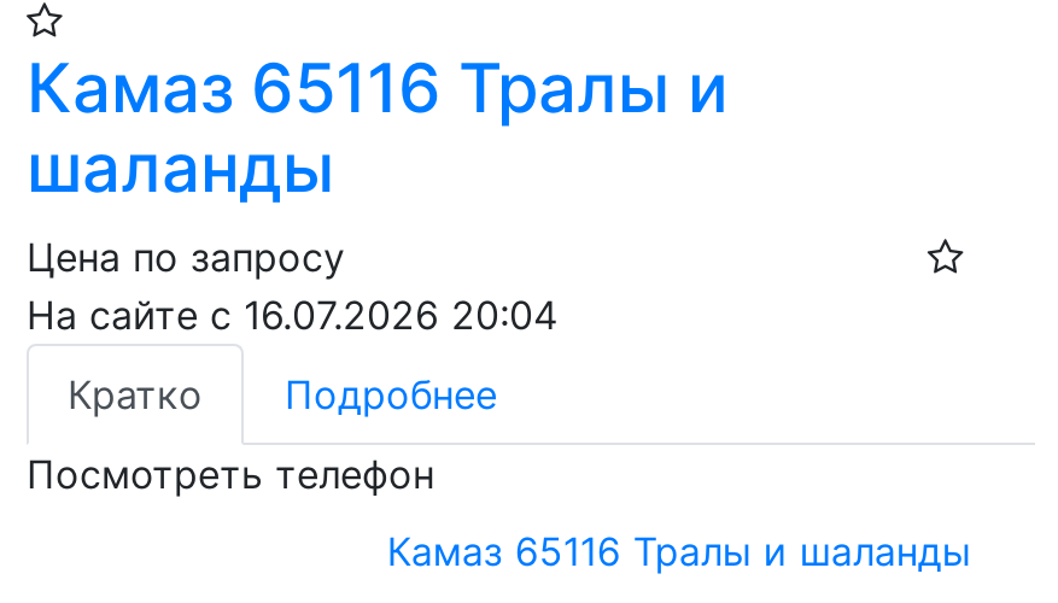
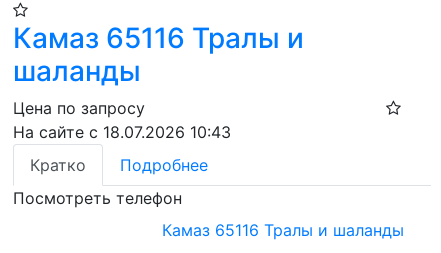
- На сайте с 16.07.2026 20:04
+ На сайте с 18.07.2026 10:43
